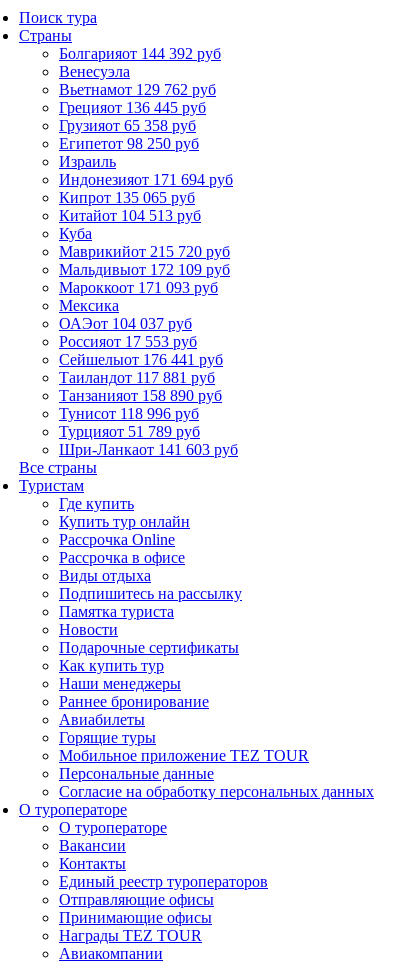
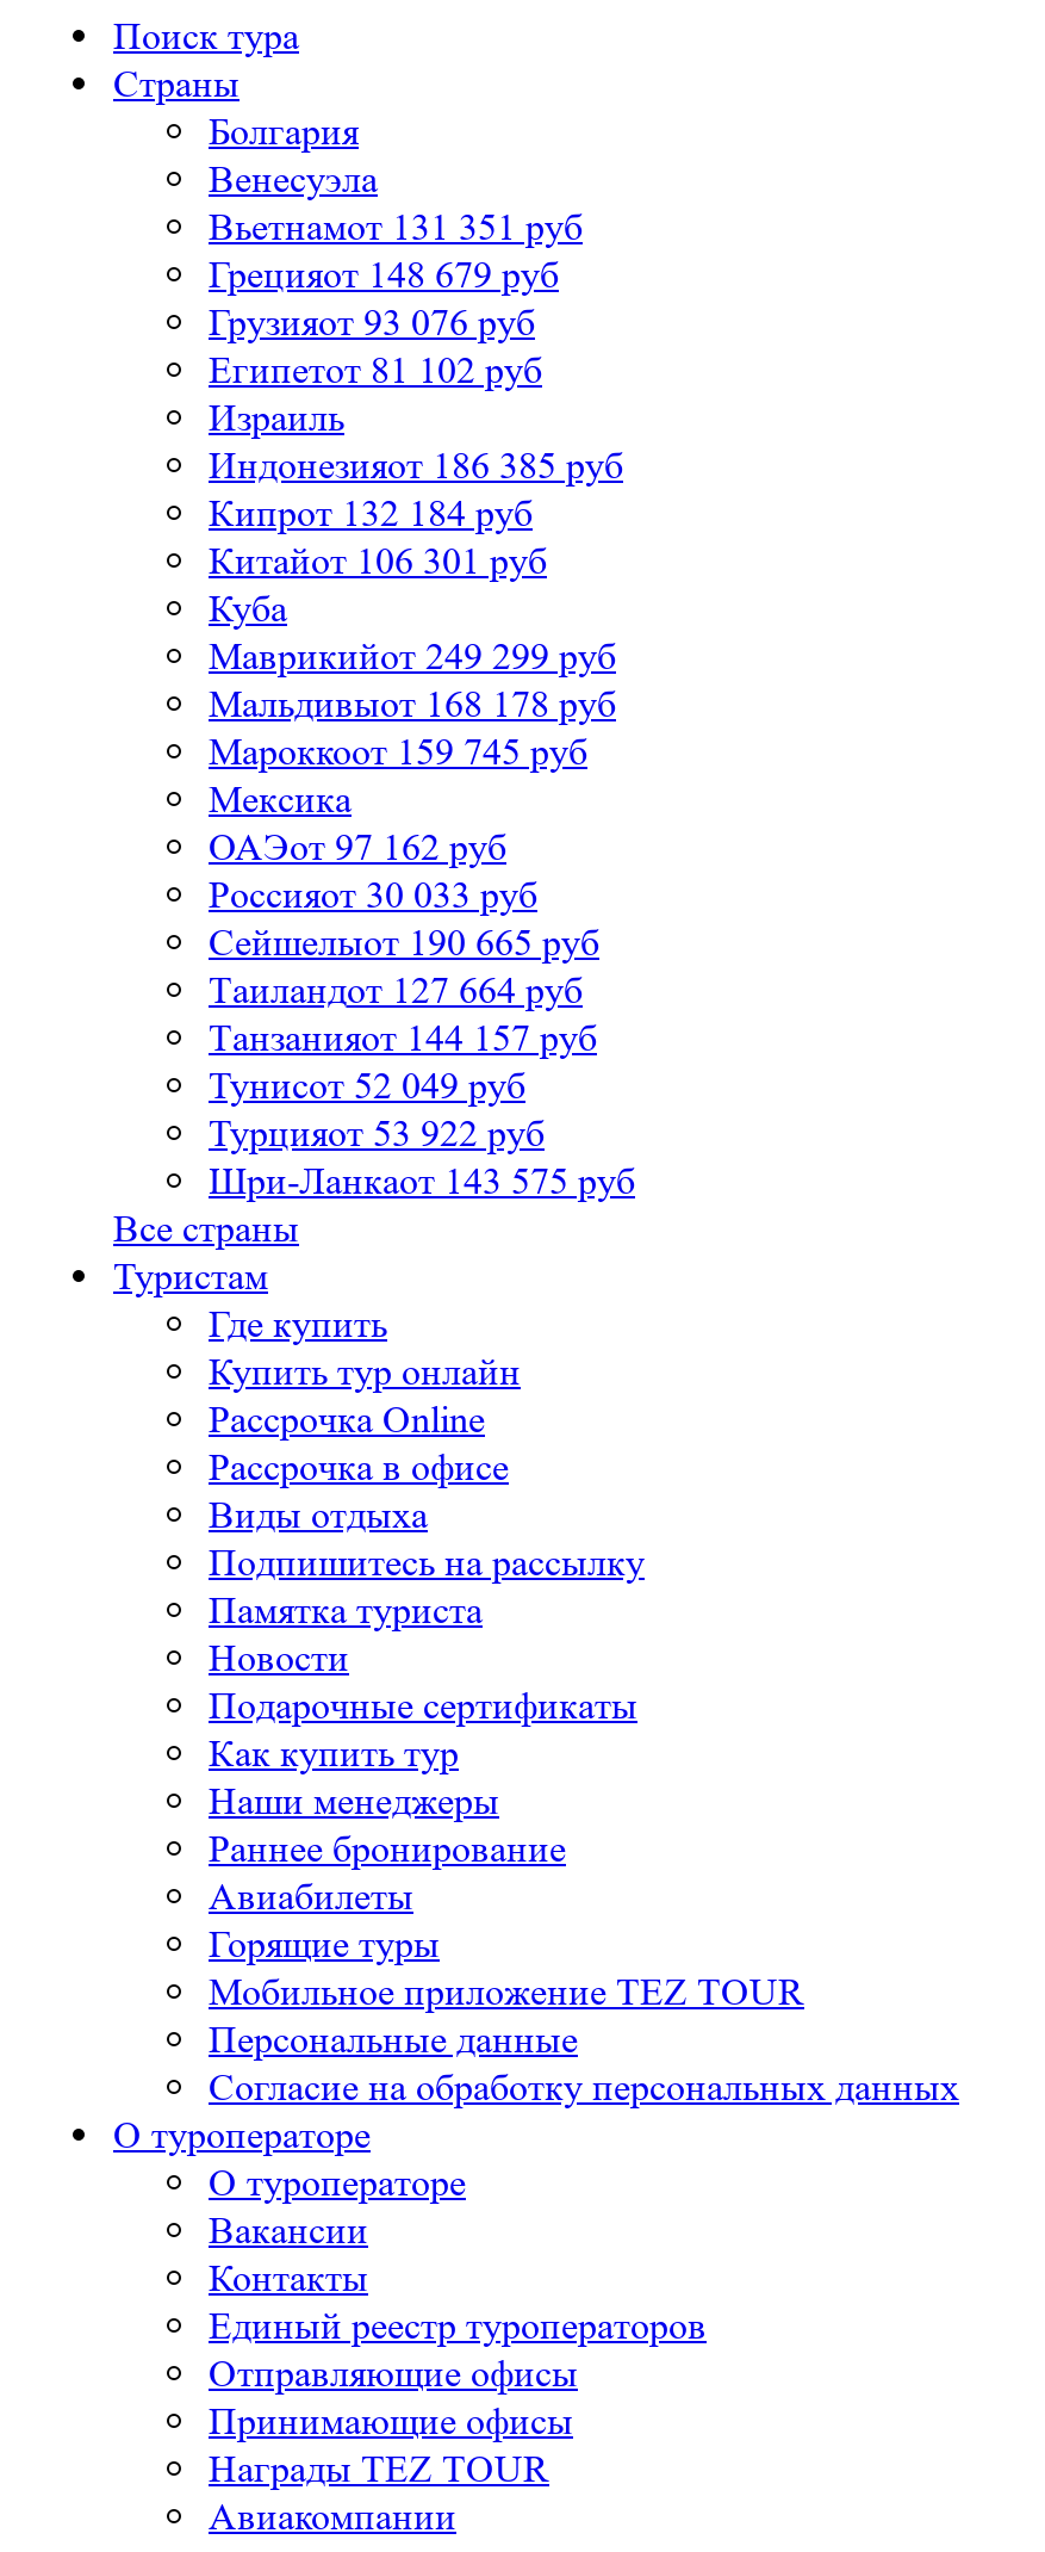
- Болгарияот 144 392 руб
+ Болгария

- Вьетнамот 129 762 руб
+ Вьетнамот 131 351 руб

- Грецияот 136 445 руб
+ Грецияот 148 679 руб

- Грузияот 65 358 руб
+ Грузияот 93 076 руб

- Египетот 98 250 руб
+ Египетот 81 102 руб

- Индонезияот 171 694 руб
+ Индонезияот 186 385 руб

- Кипрот 135 065 руб
+ Кипрот 132 184 руб

- Китайот 104 513 руб
+ Китайот 106 301 руб

- Маврикийот 215 720 руб
+ Маврикийот 249 299 руб

- Мальдивыот 172 109 руб
+ Мальдивыот 168 178 руб

- Мароккоот 171 093 руб
+ Мароккоот 159 745 руб

- ОАЭот 104 037 руб
+ ОАЭот 97 162 руб

- Россияот 17 553 руб
+ Россияот 30 033 руб

- Сейшелыот 176 441 руб
+ Сейшелыот 190 665 руб

- Таиландот 117 881 руб
+ Таиландот 127 664 руб

- Танзанияот 158 890 руб
+ Танзанияот 144 157 руб

- Тунисот 118 996 руб
+ Тунисот 52 049 руб

- Турцияот 51 789 руб
+ Турцияот 53 922 руб

- Шри-Ланкаот 141 603 руб
+ Шри-Ланкаот 143 575 руб
